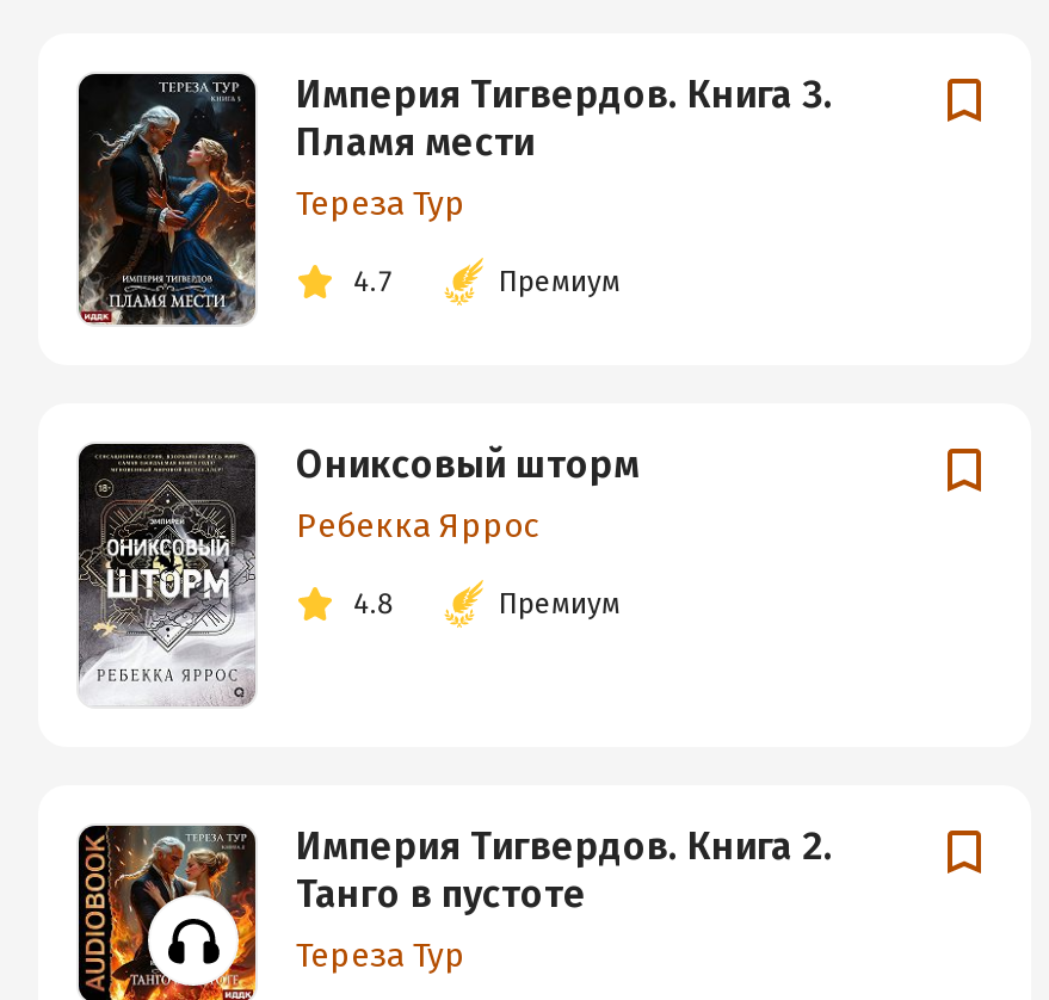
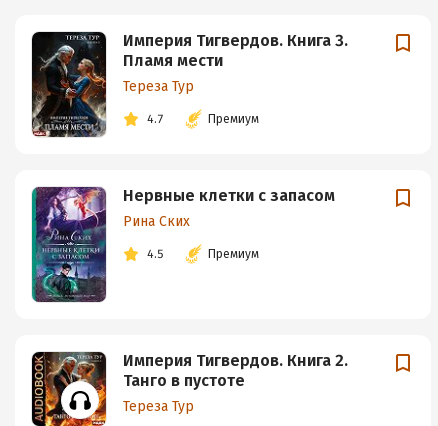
- [image]
- Ониксовый шторм
- Ребекка Яррос
+ [image]
+ Нервные клетки с запасом
+ Рина Ских

- 4.8
+ 4.5
